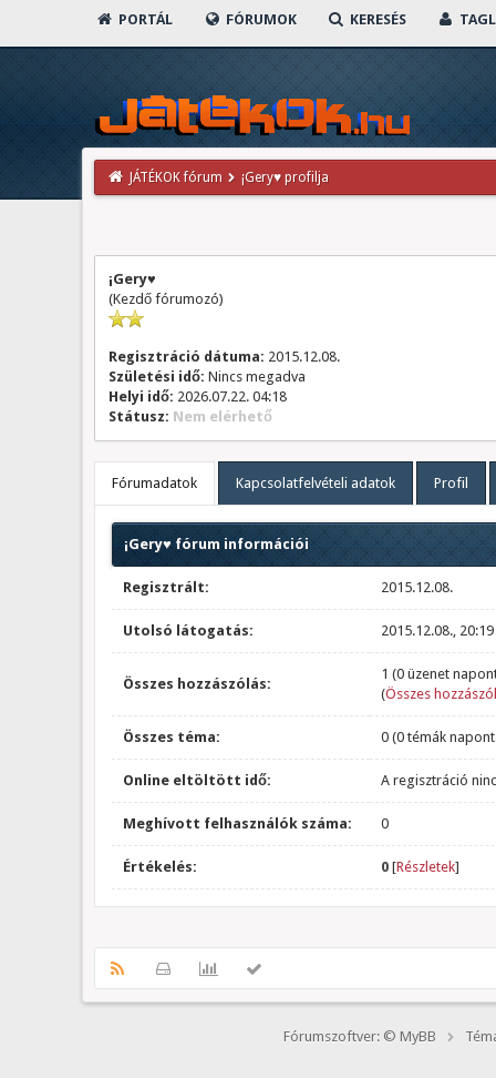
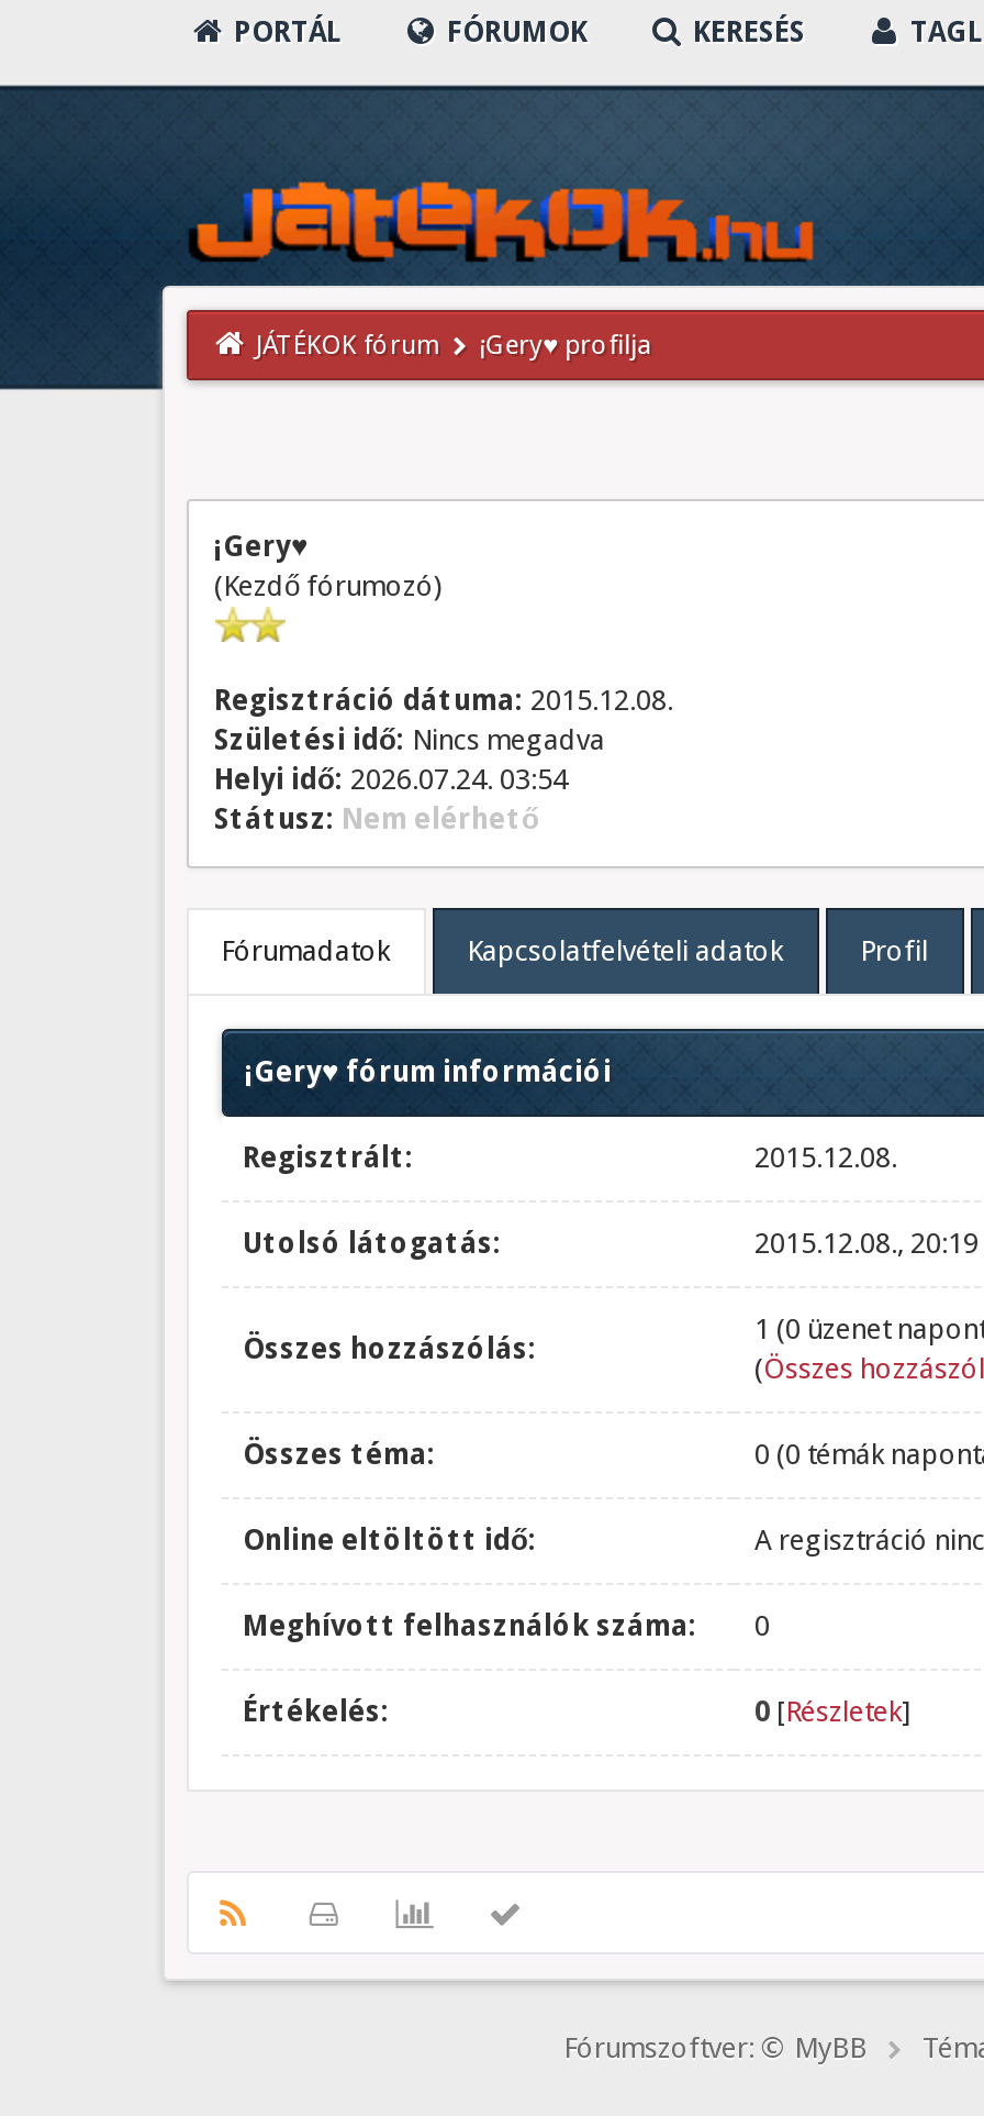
- Helyi idő: 2026.07.22. 04:18
+ Helyi idő: 2026.07.24. 03:54
